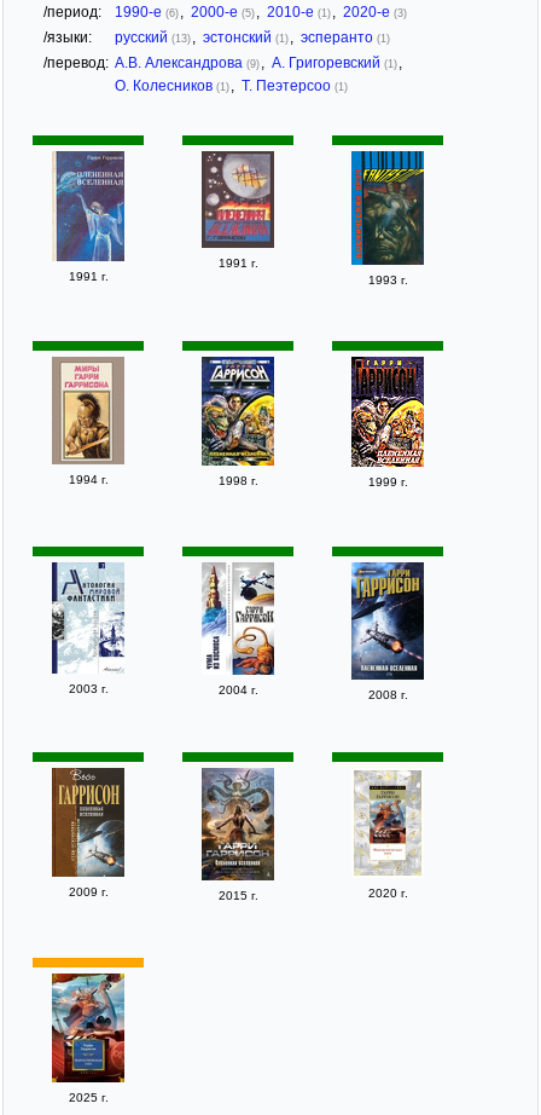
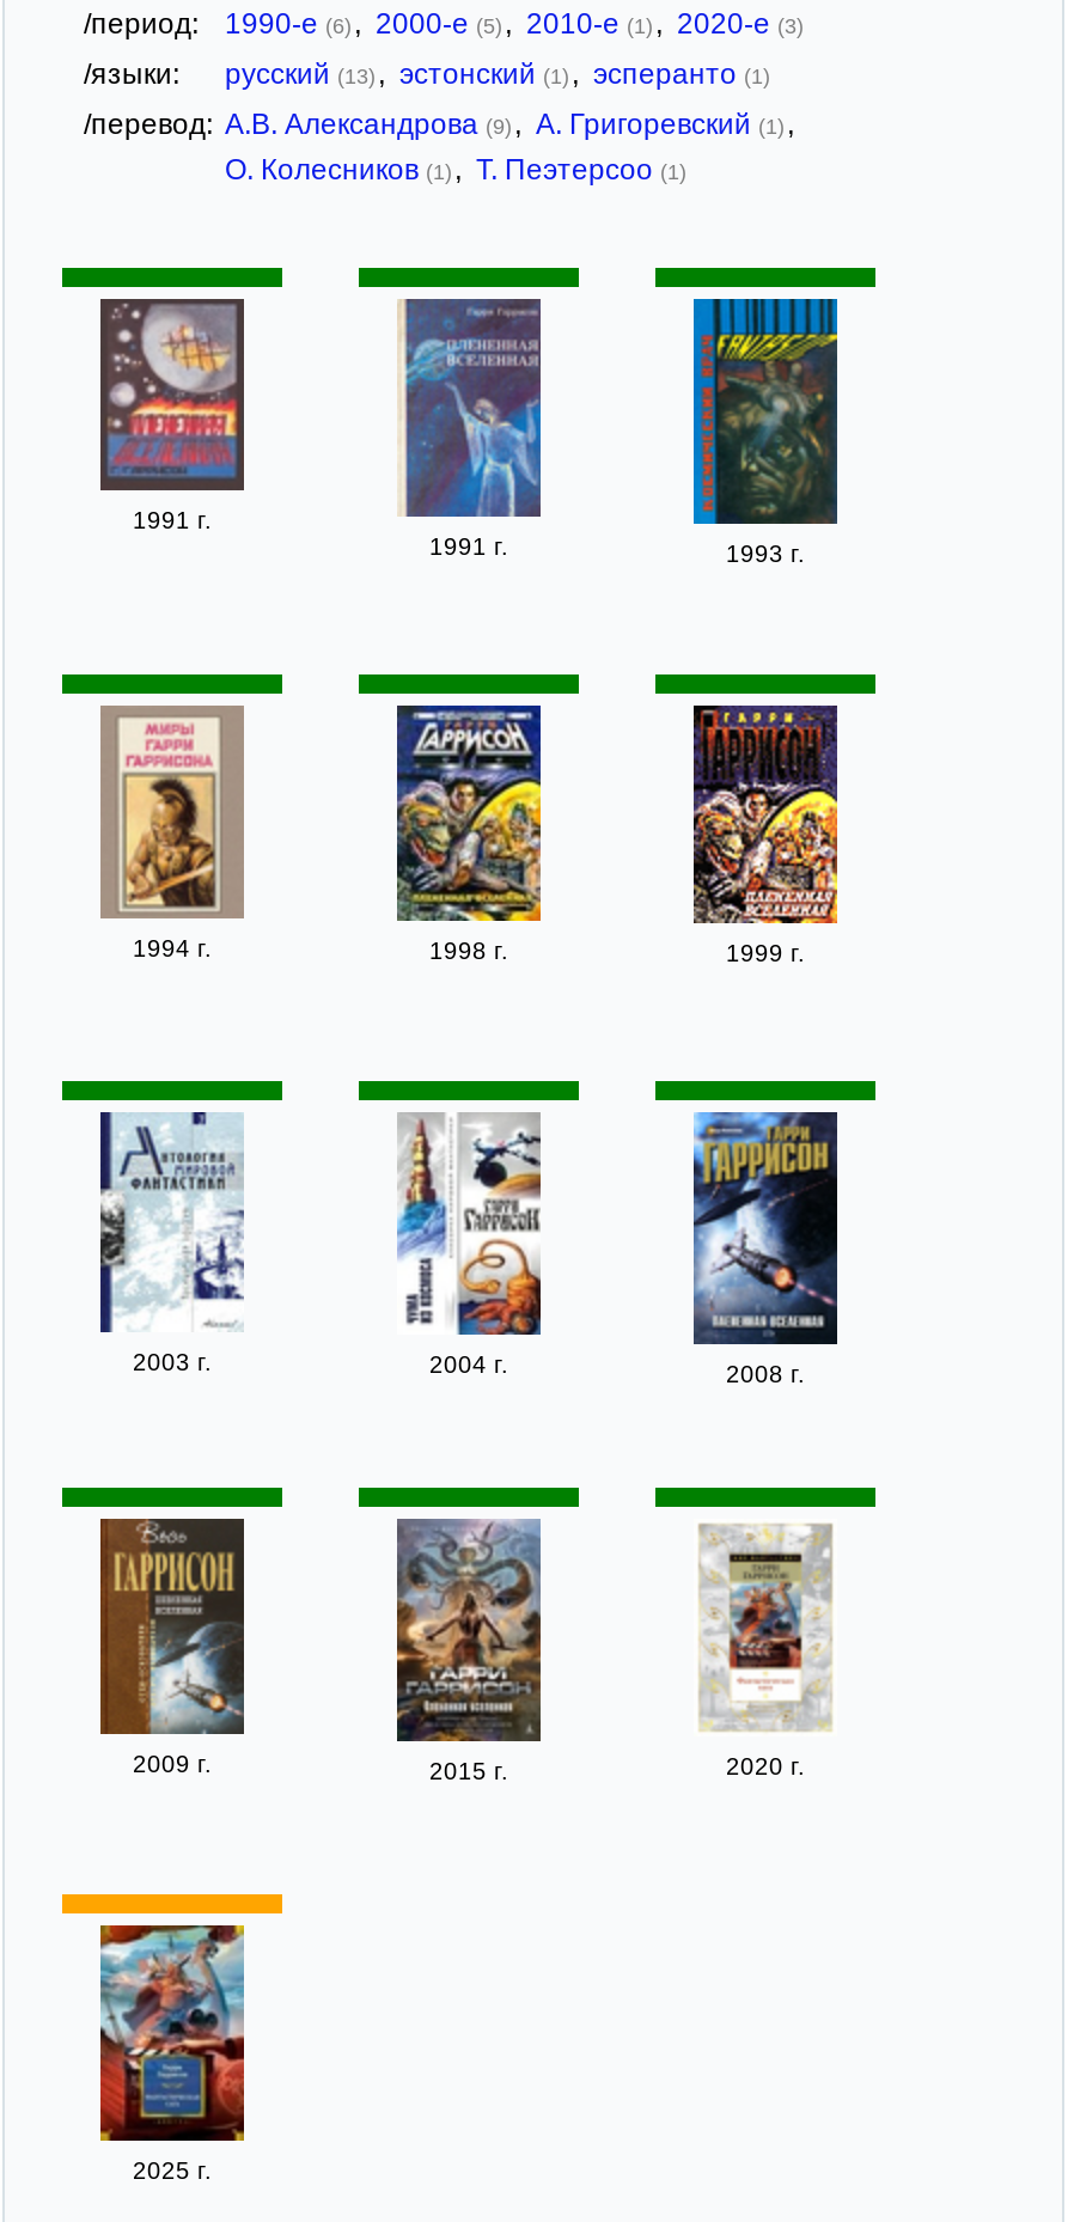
- [image]
+ [image]

- [image]
+ [image]
